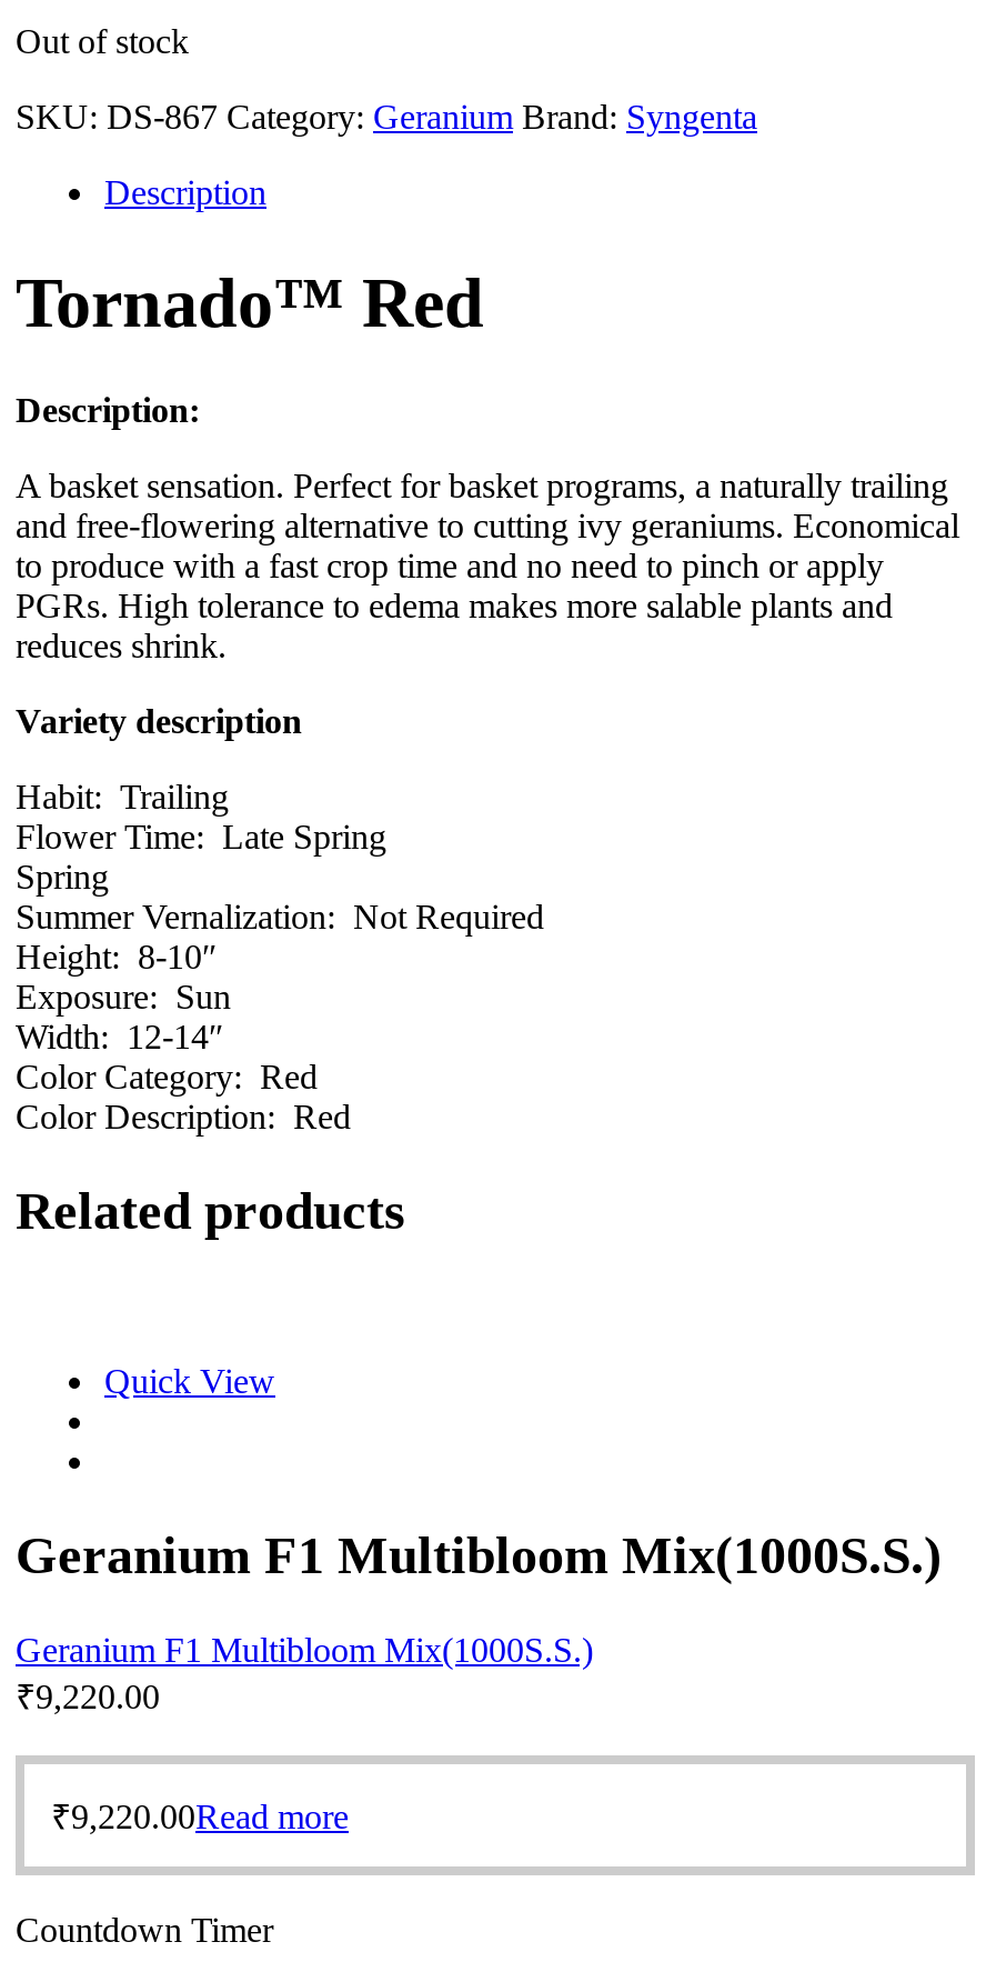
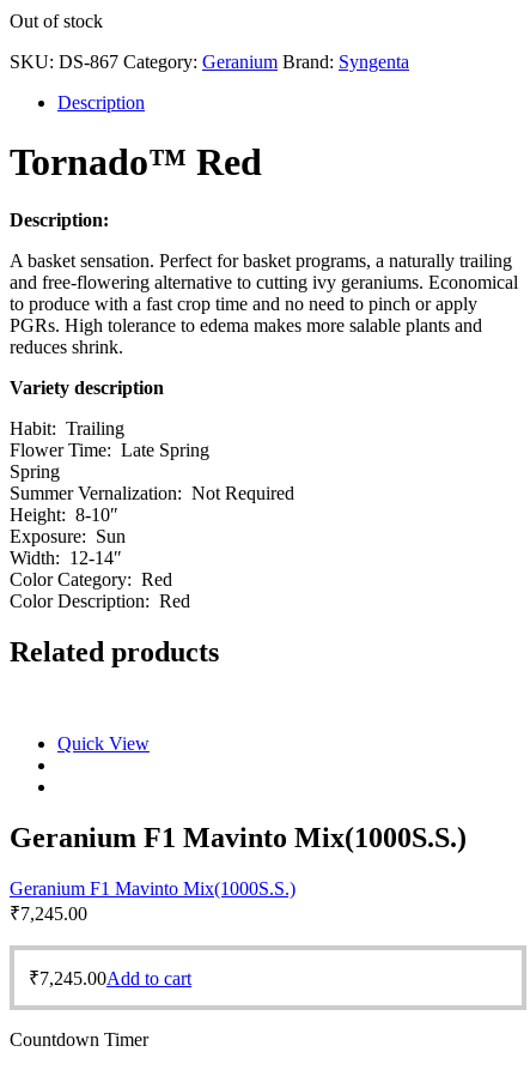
- Geranium F1 Multibloom Mix(1000S.S.)
+ Geranium F1 Mavinto Mix(1000S.S.)

- Geranium F1 Multibloom Mix(1000S.S.)
- ₹9,220.00
+ Geranium F1 Mavinto Mix(1000S.S.)
+ ₹7,245.00

- ₹9,220.00Read more
+ ₹7,245.00Add to cart
